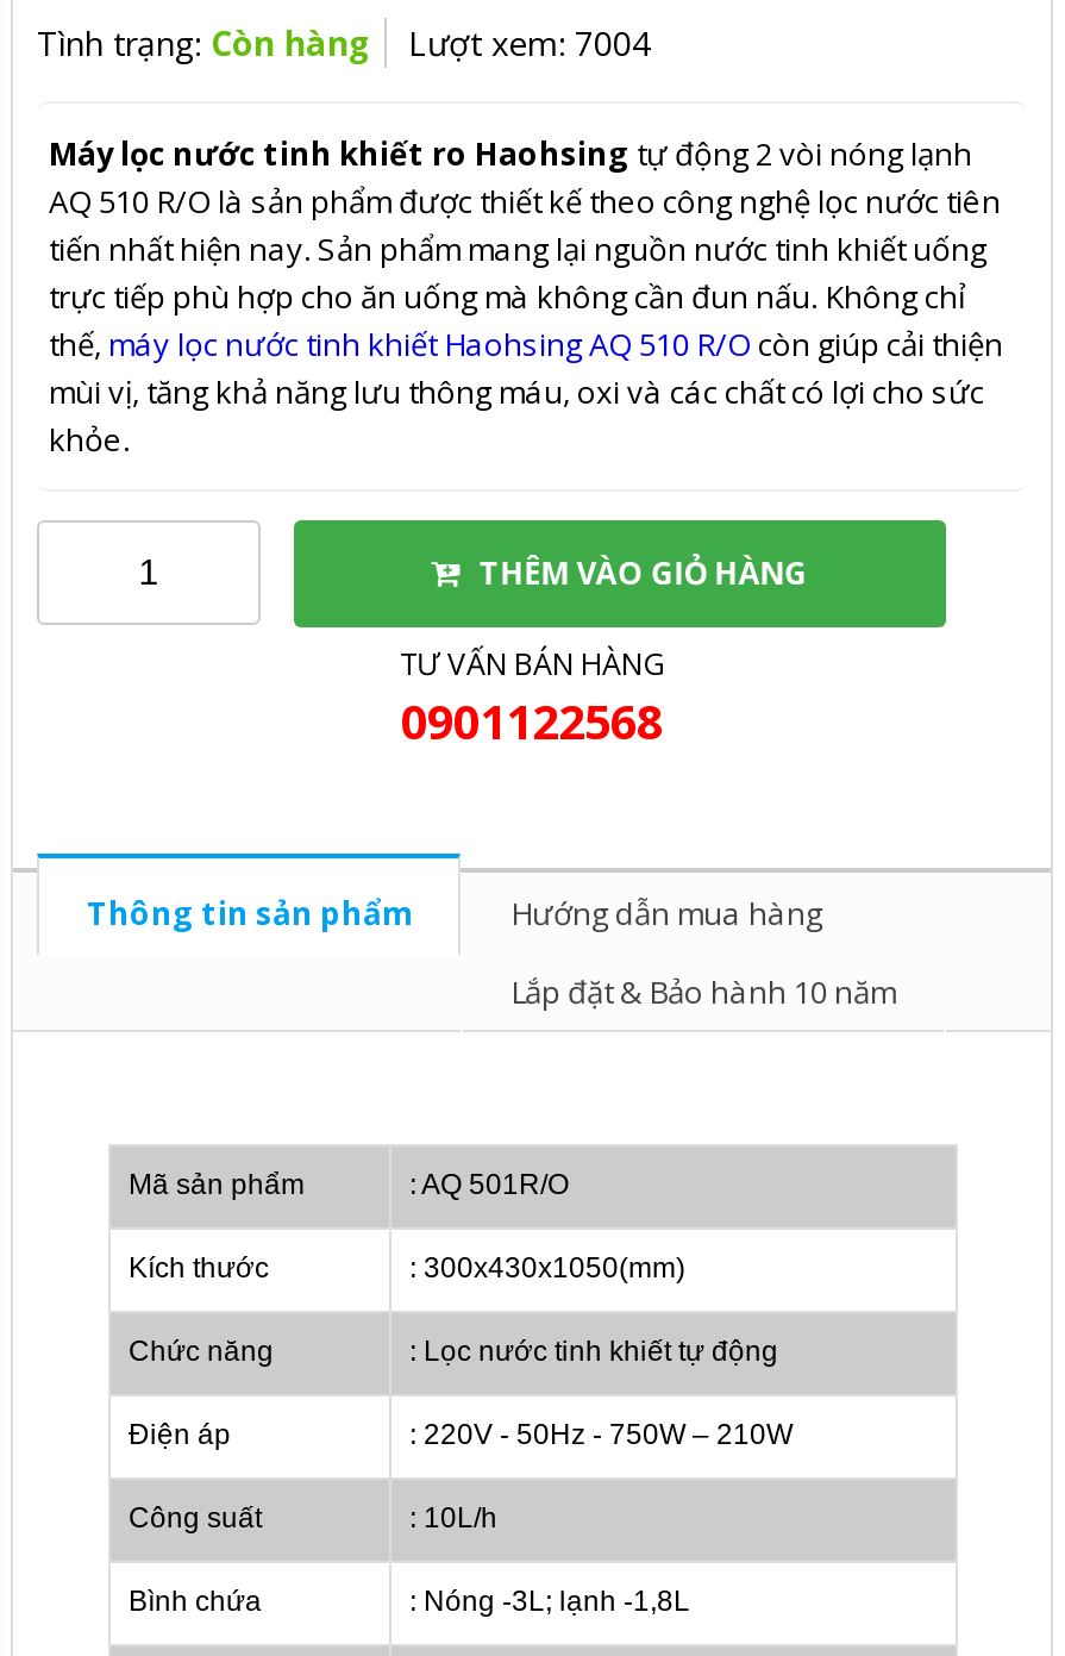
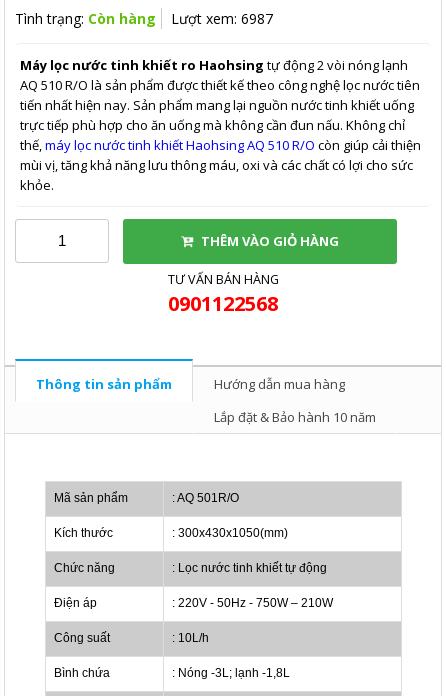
- Tình trạng: Còn hàng Lượt xem: 7004
+ Tình trạng: Còn hàng Lượt xem: 6987
